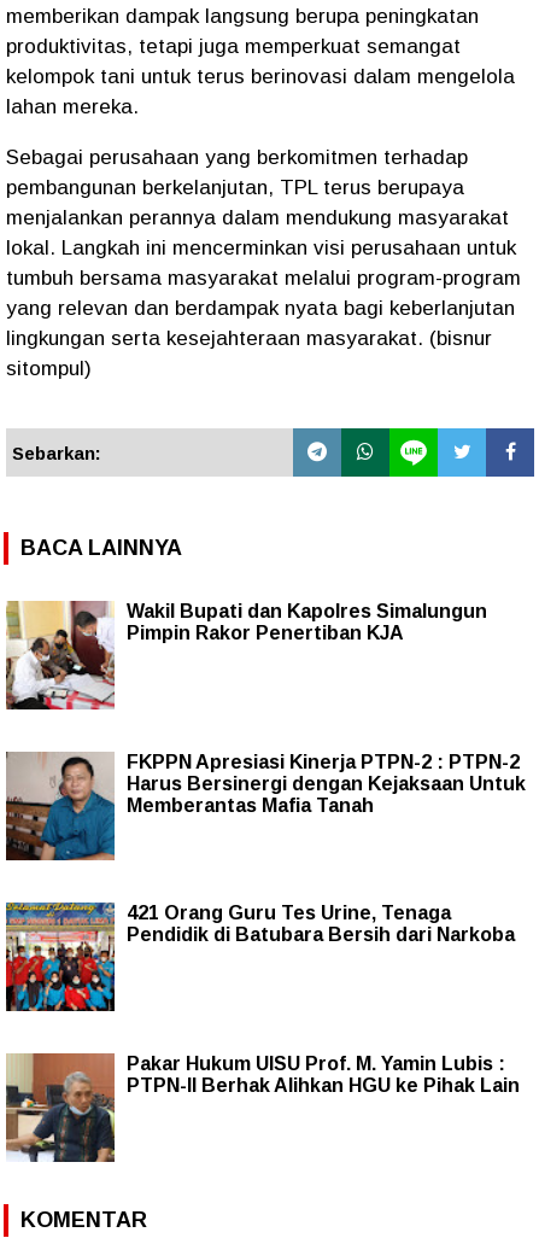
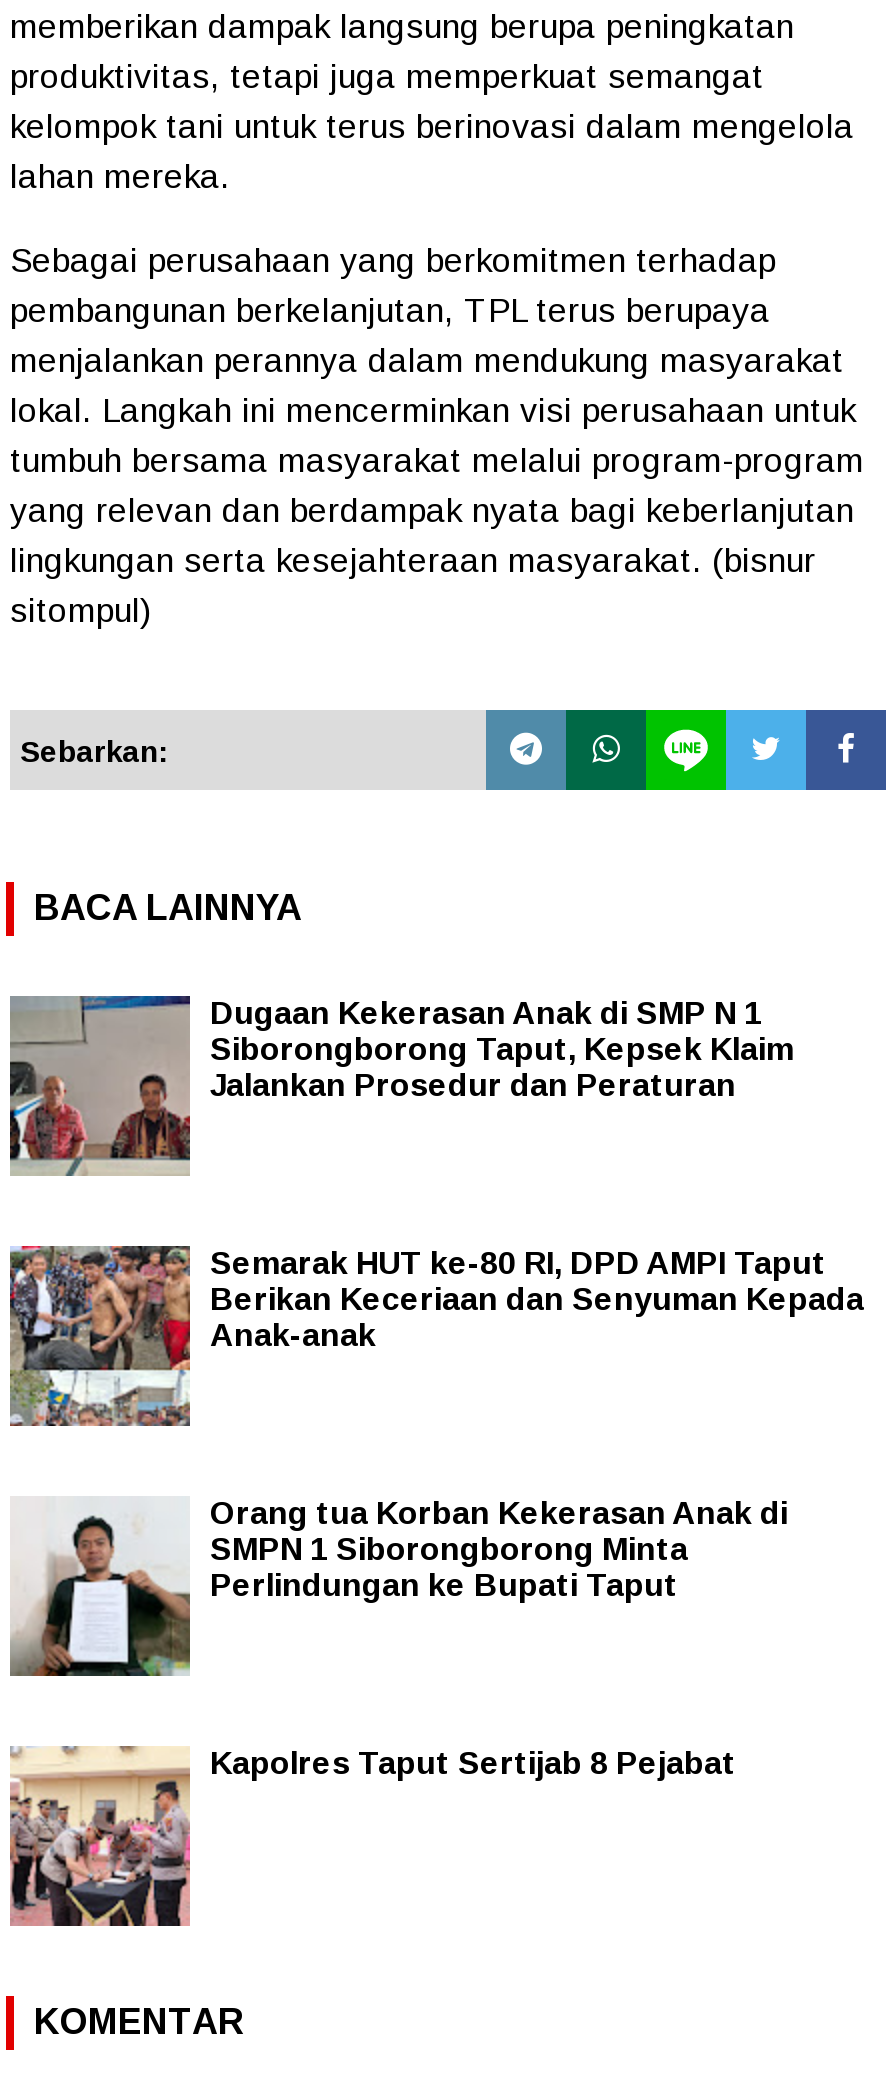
- [image]
- Wakil Bupati dan Kapolres Simalungun
- Pimpin Rakor Penertiban KJA
+ [image]
+ Dugaan Kekerasan Anak di SMP N 1
+ Siborongborong Taput, Kepsek Klaim
+ Jalankan Prosedur dan Peraturan

- [image]
- FKPPN Apresiasi Kinerja PTPN-2 : PTPN-2
- Harus Bersinergi dengan Kejaksaan Untuk
- Memberantas Mafia Tanah
+ [image]
+ Semarak HUT ke-80 RI, DPD AMPI Taput
+ Berikan Keceriaan dan Senyuman Kepada
+ Anak-anak

- [image]
- 421 Orang Guru Tes Urine, Tenaga
- Pendidik di Batubara Bersih dari Narkoba
+ [image]
+ Orang tua Korban Kekerasan Anak di
+ SMPN 1 Siborongborong Minta
+ Perlindungan ke Bupati Taput

- [image]
- Pakar Hukum UISU Prof. M. Yamin Lubis :
- PTPN-II Berhak Alihkan HGU ke Pihak Lain
+ [image]
+ Kapolres Taput Sertijab 8 Pejabat
